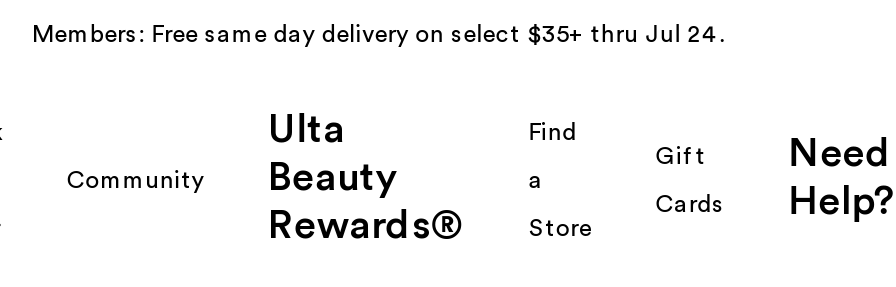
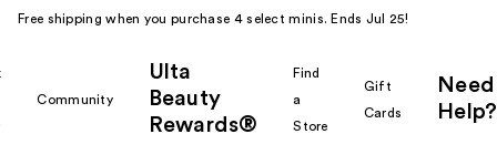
- Members: Free same day delivery on select $35+ thru Jul 24.
+ Free shipping when you purchase 4 select minis. Ends Jul 25!
